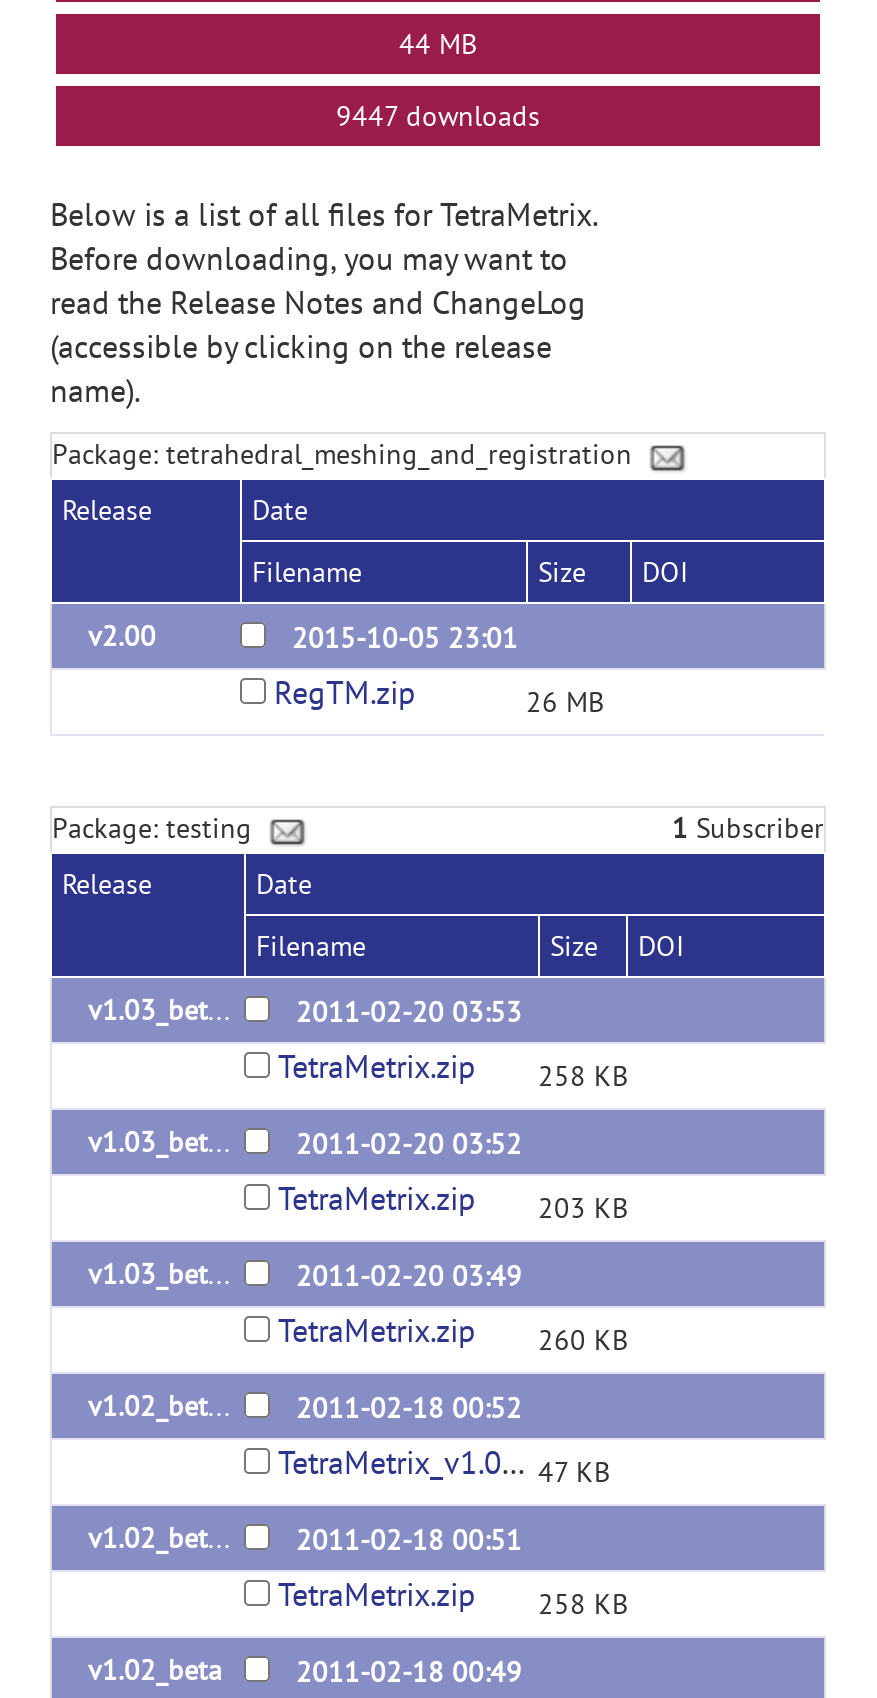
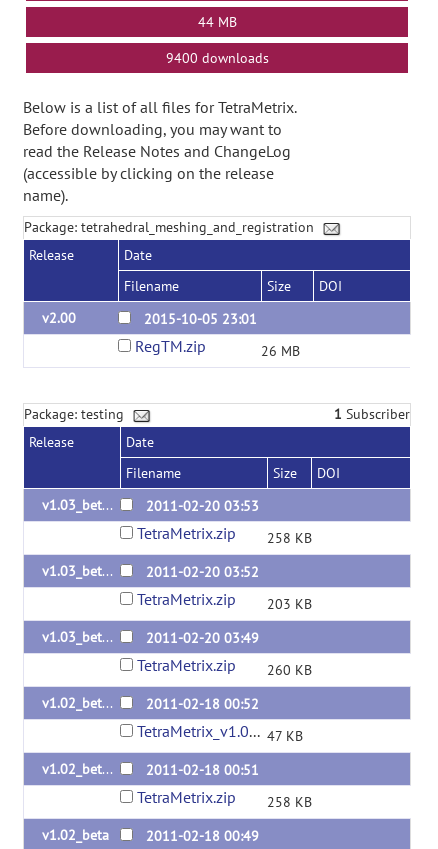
- 9447 downloads
+ 9400 downloads
